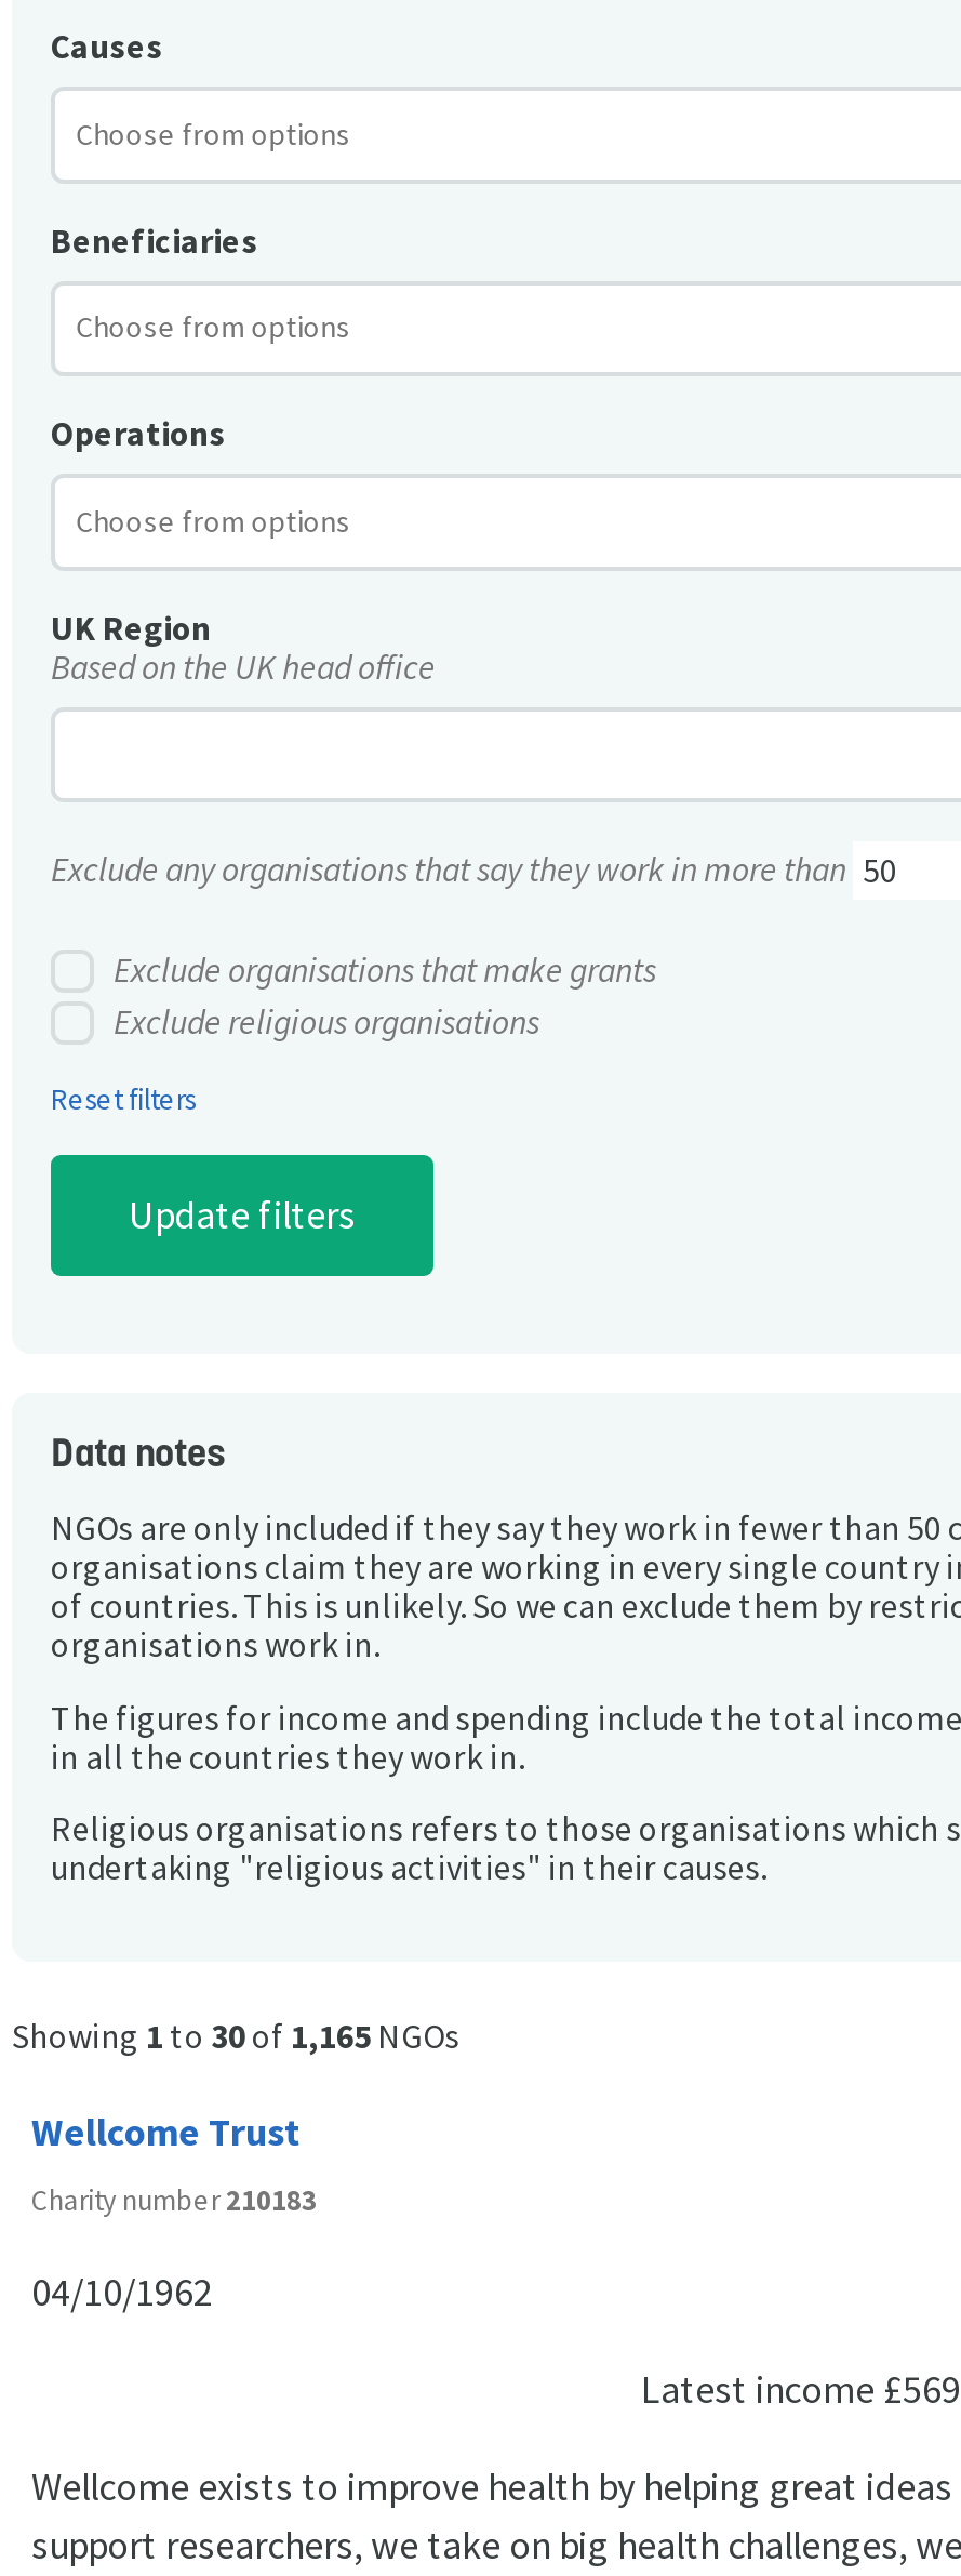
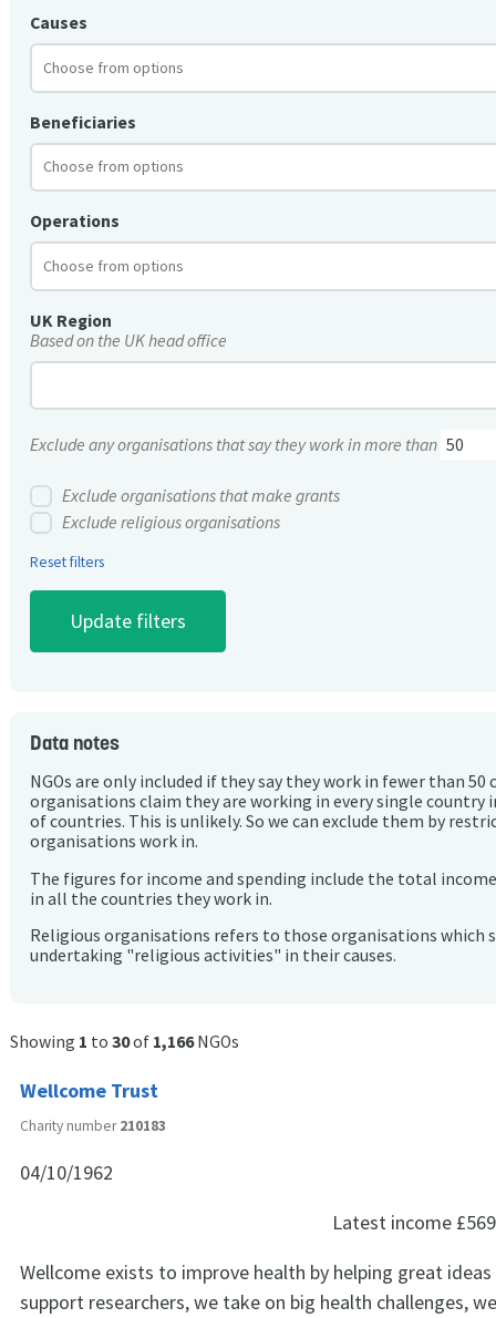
- Showing 1 to 30 of 1,165 NGOs
+ Showing 1 to 30 of 1,166 NGOs
